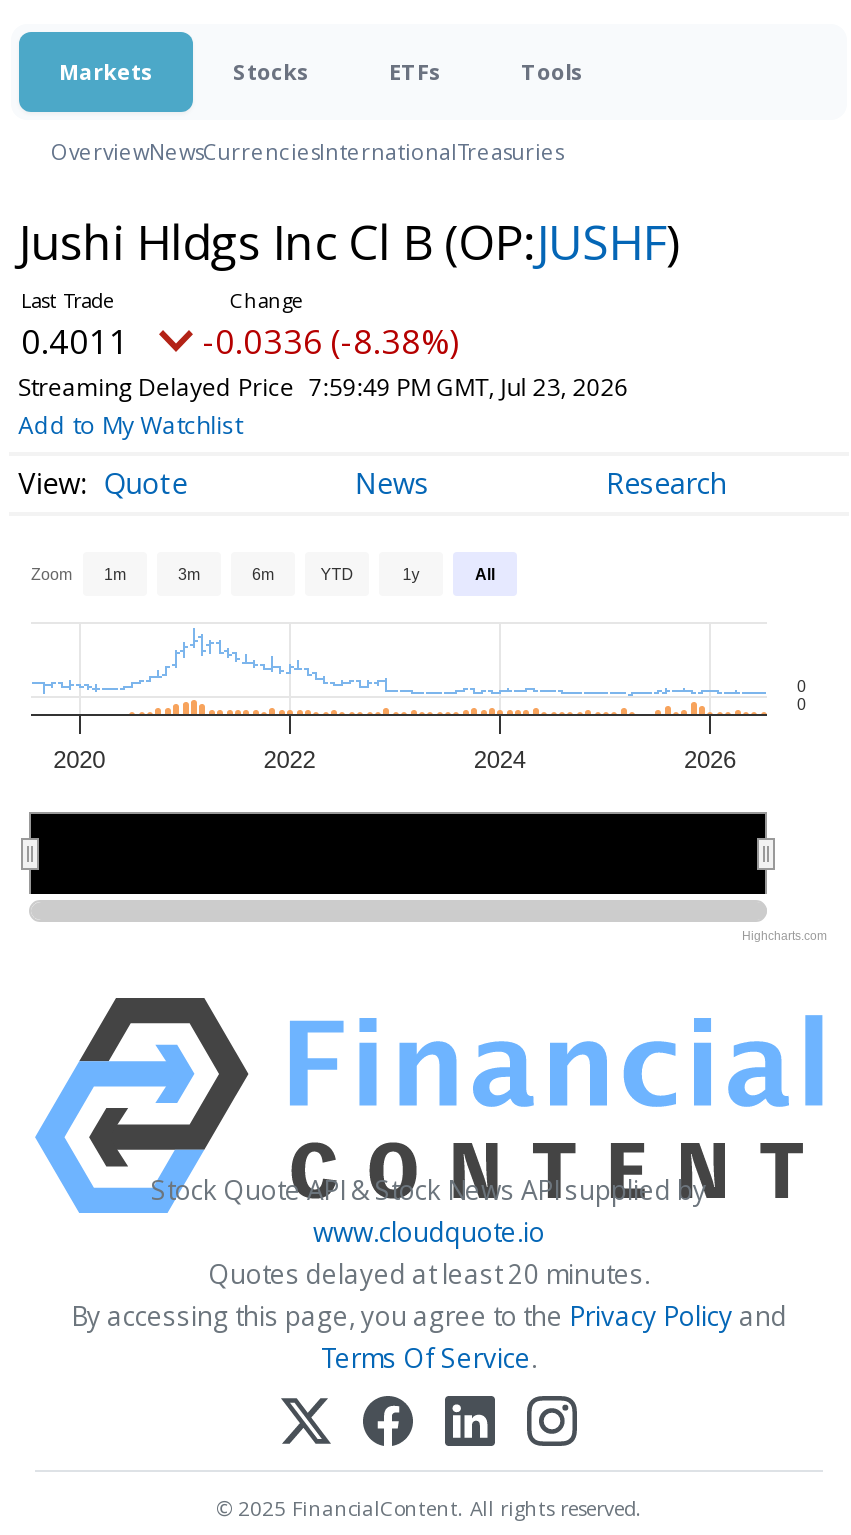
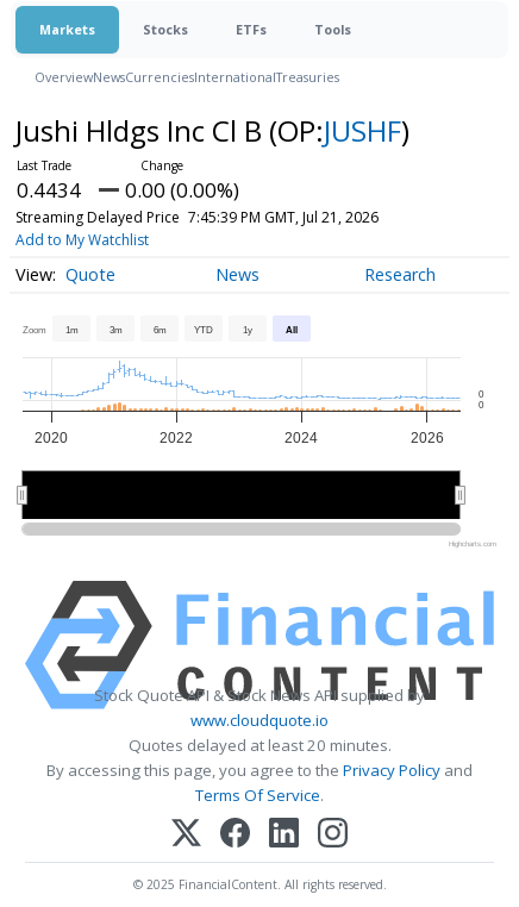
- 0.4011
+ 0.4434

- -0.0336 (-8.38%)
+ 0.00 (0.00%)

- Streaming Delayed Price 7:59:49 PM GMT, Jul 23, 2026
+ Streaming Delayed Price 7:45:39 PM GMT, Jul 21, 2026
